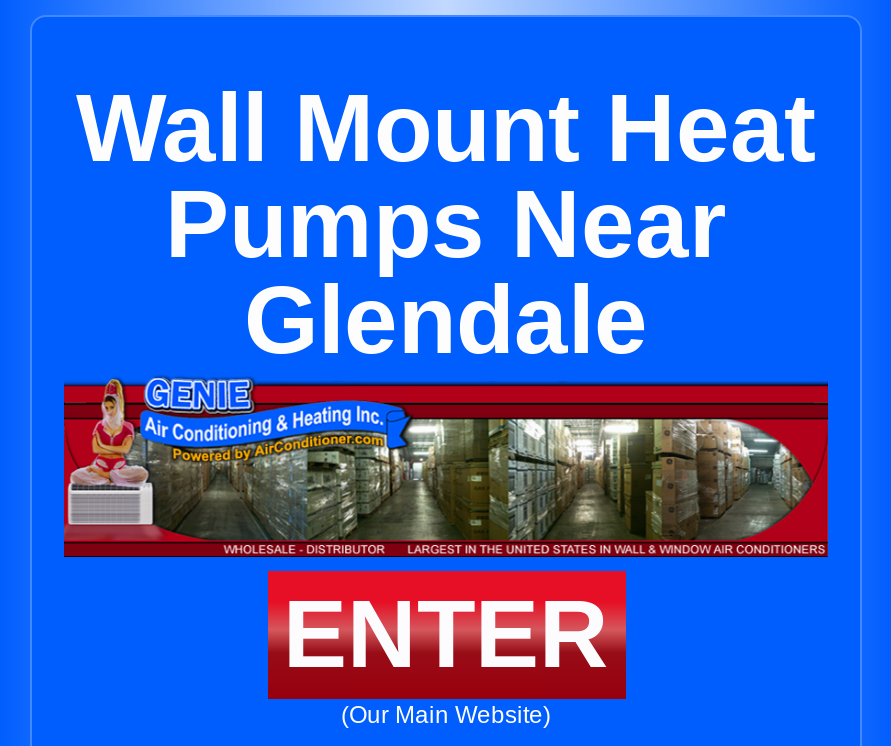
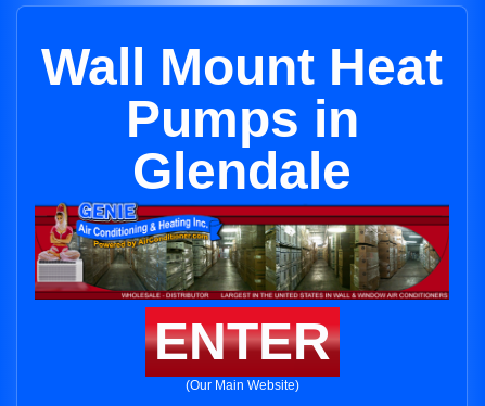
- Pumps Near
+ Pumps in
